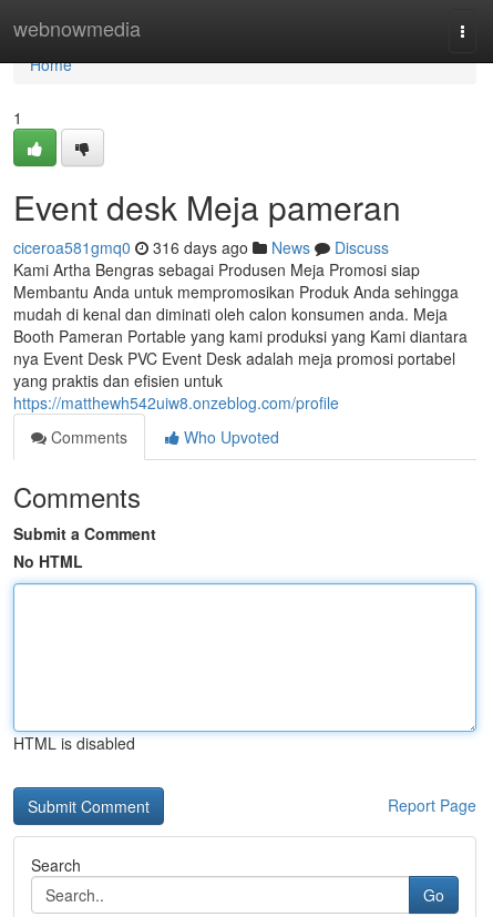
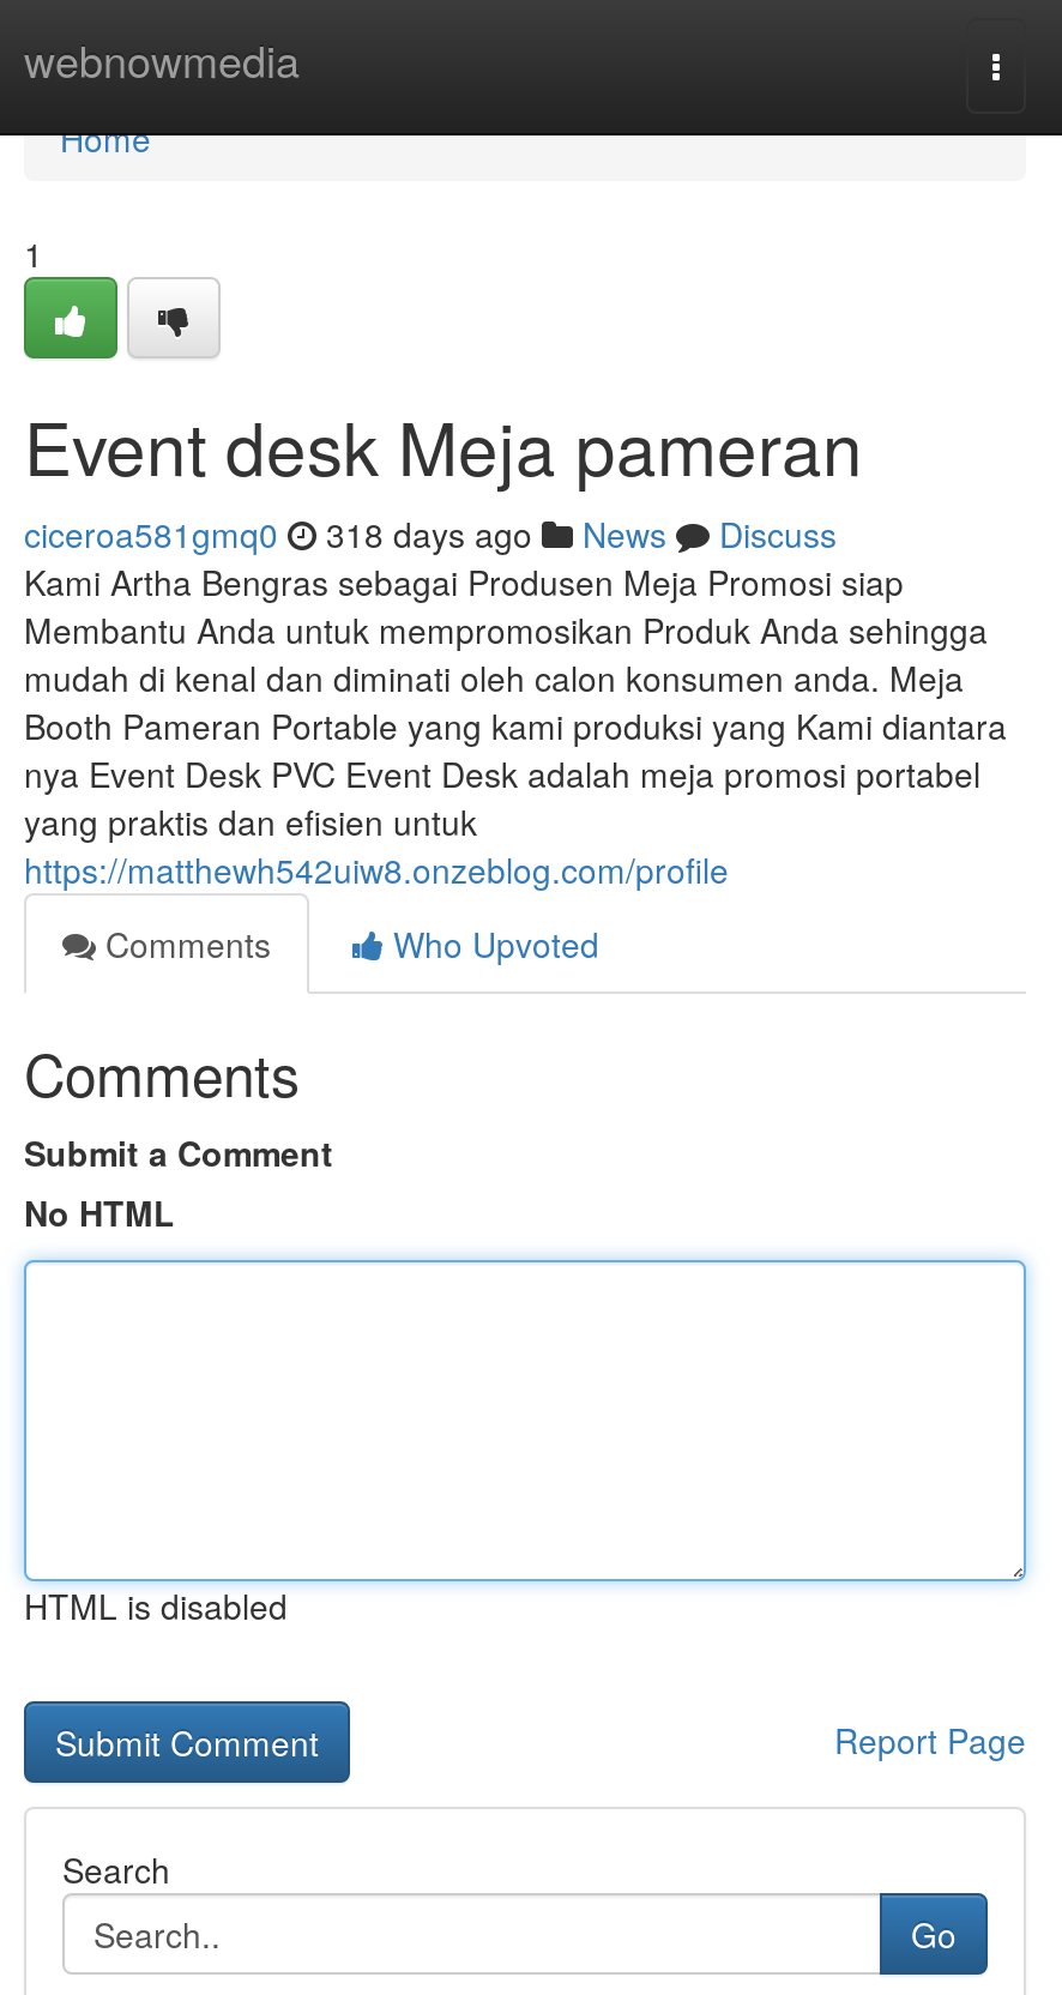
- ciceroa581gmq0 316 days ago News Discuss
+ ciceroa581gmq0 318 days ago News Discuss
